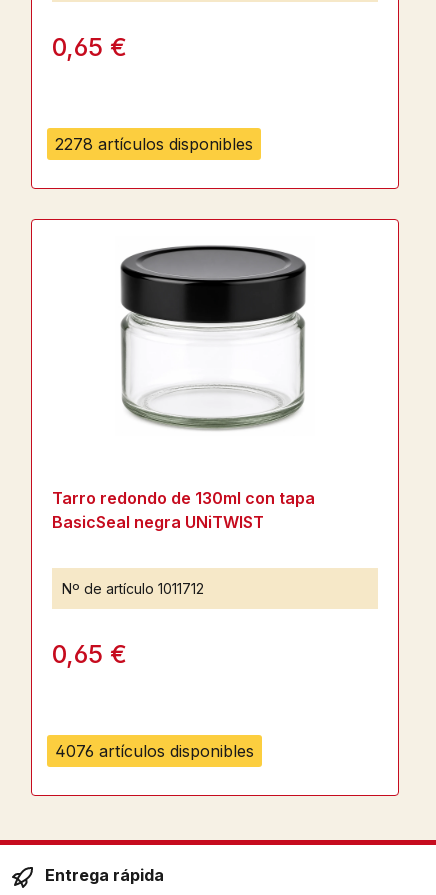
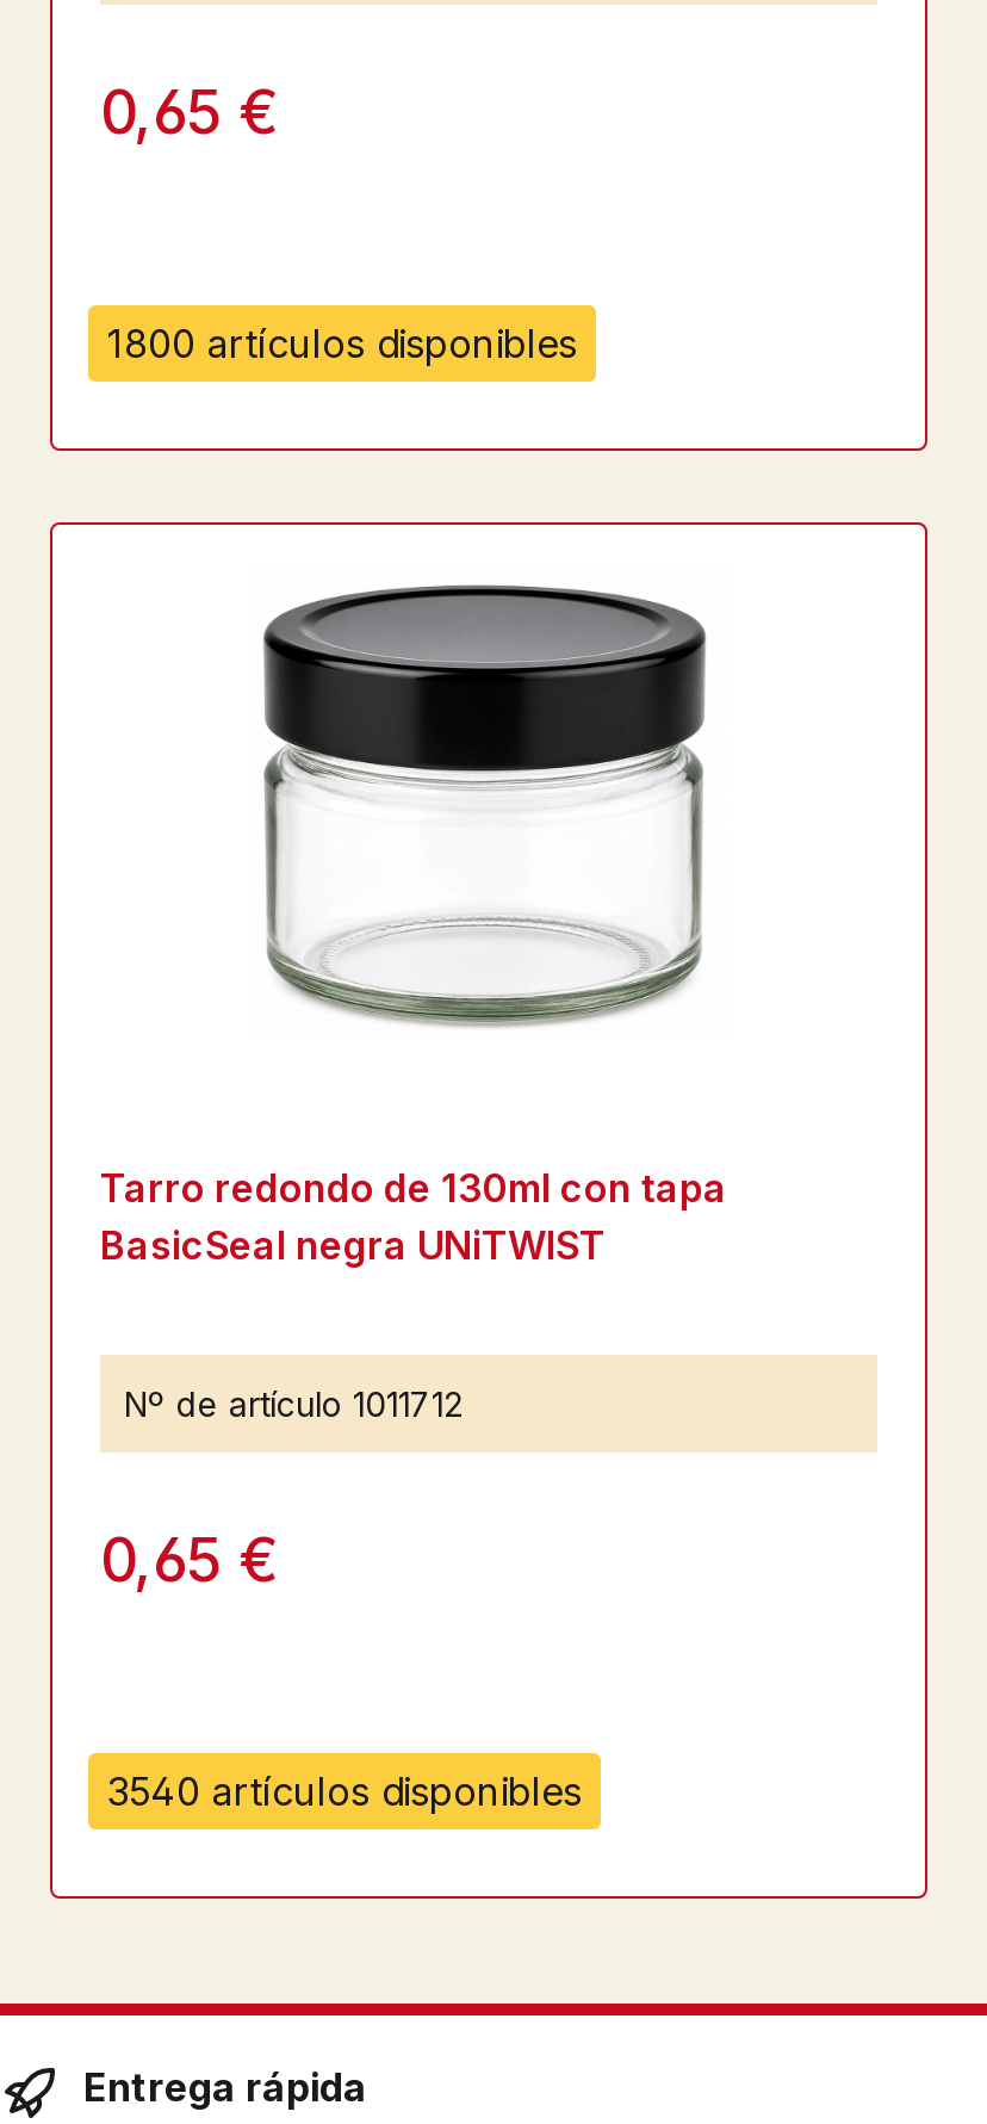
- 2278 artículos disponibles
+ 1800 artículos disponibles

- 4076 artículos disponibles
+ 3540 artículos disponibles
